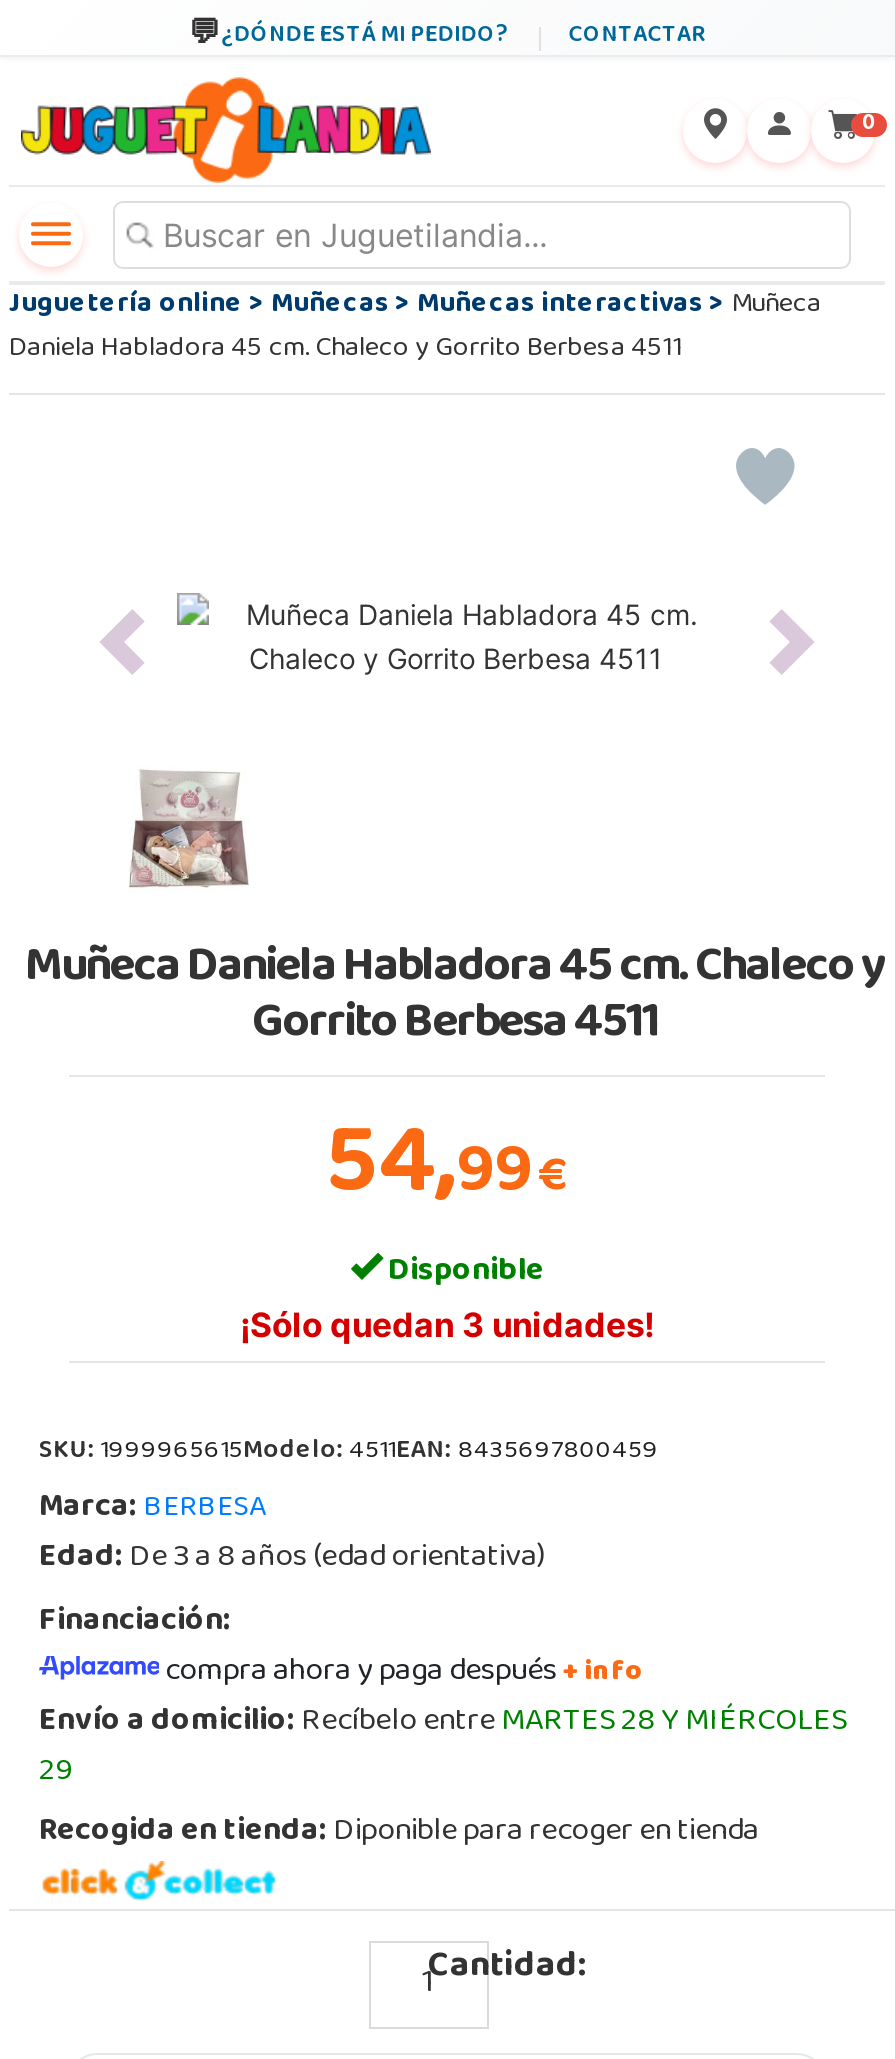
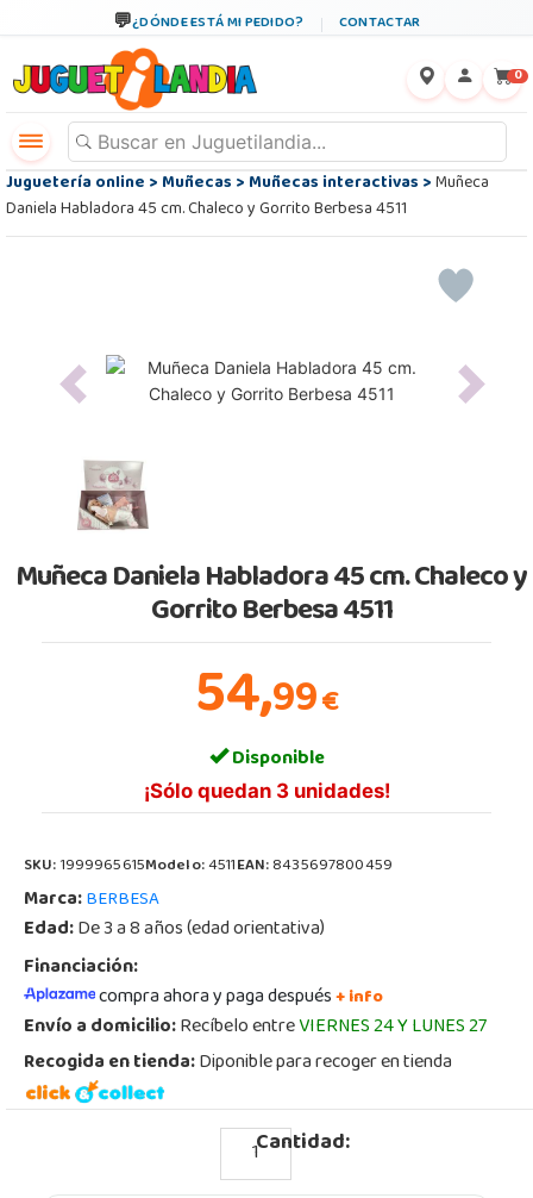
- Envío a domicilio: Recíbelo entreMARTES 28 Y MIÉRCOLES
- 29
+ Envío a domicilio: Recíbelo entreVIERNES 24 Y LUNES 27
